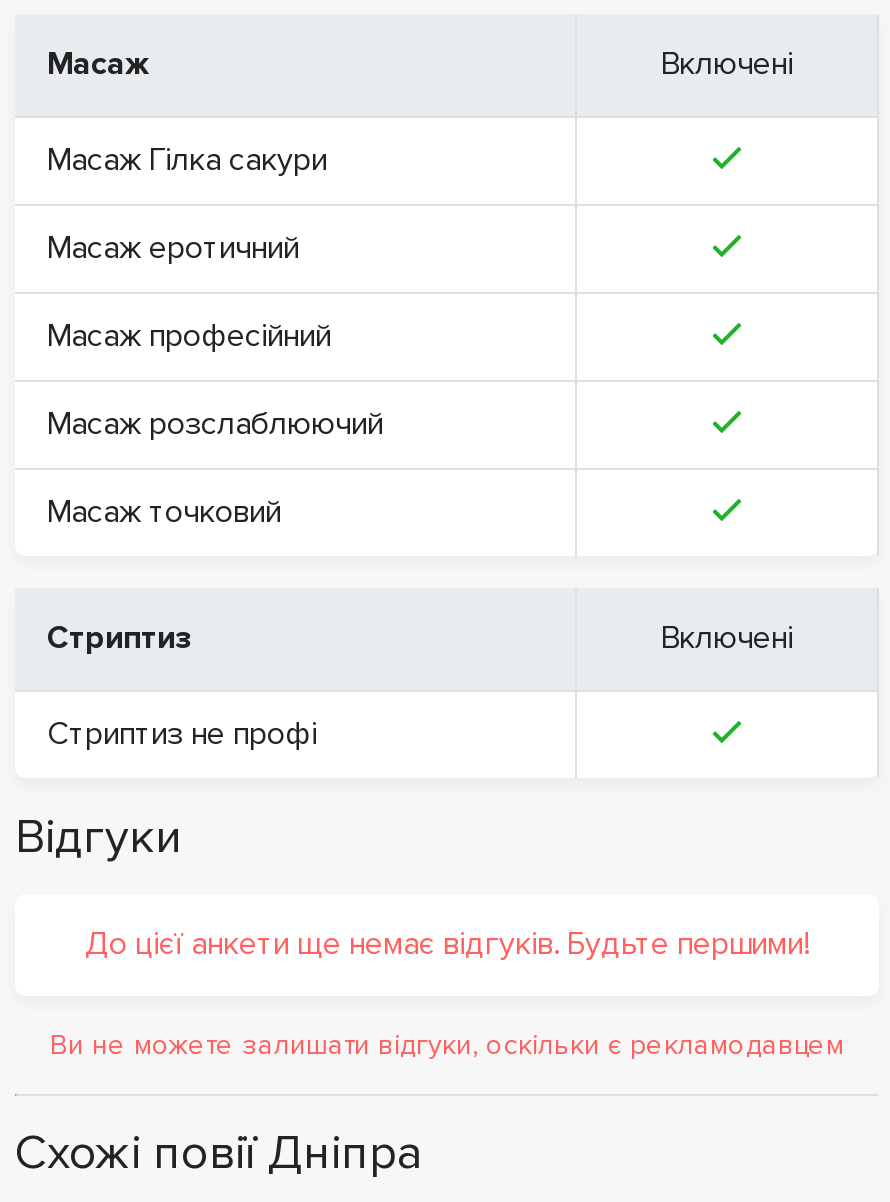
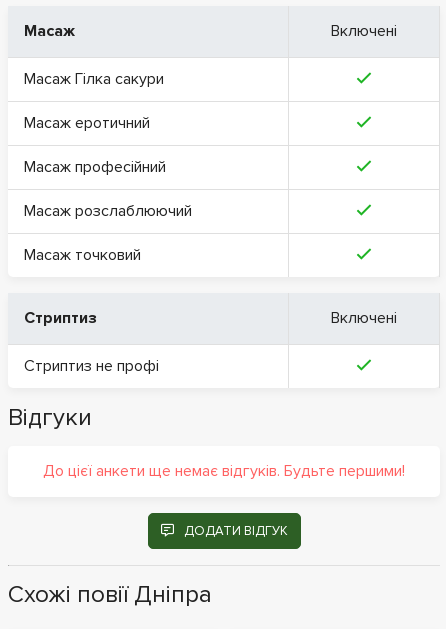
- Ви не можете залишати відгуки, оскільки є рекламодавцем
+ ДОДАТИ ВІДГУК
